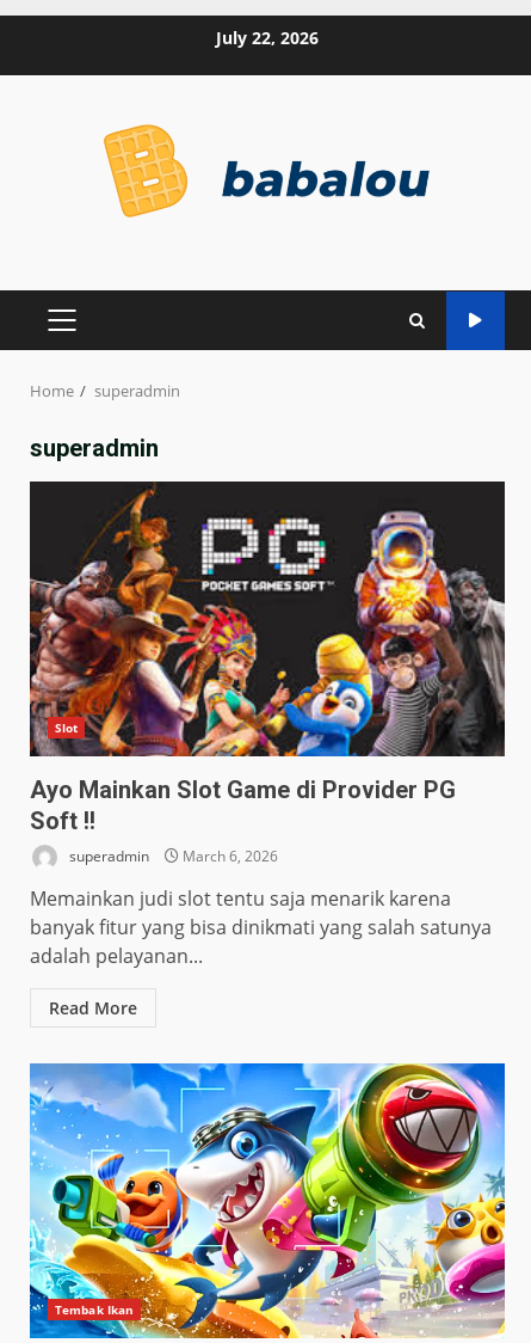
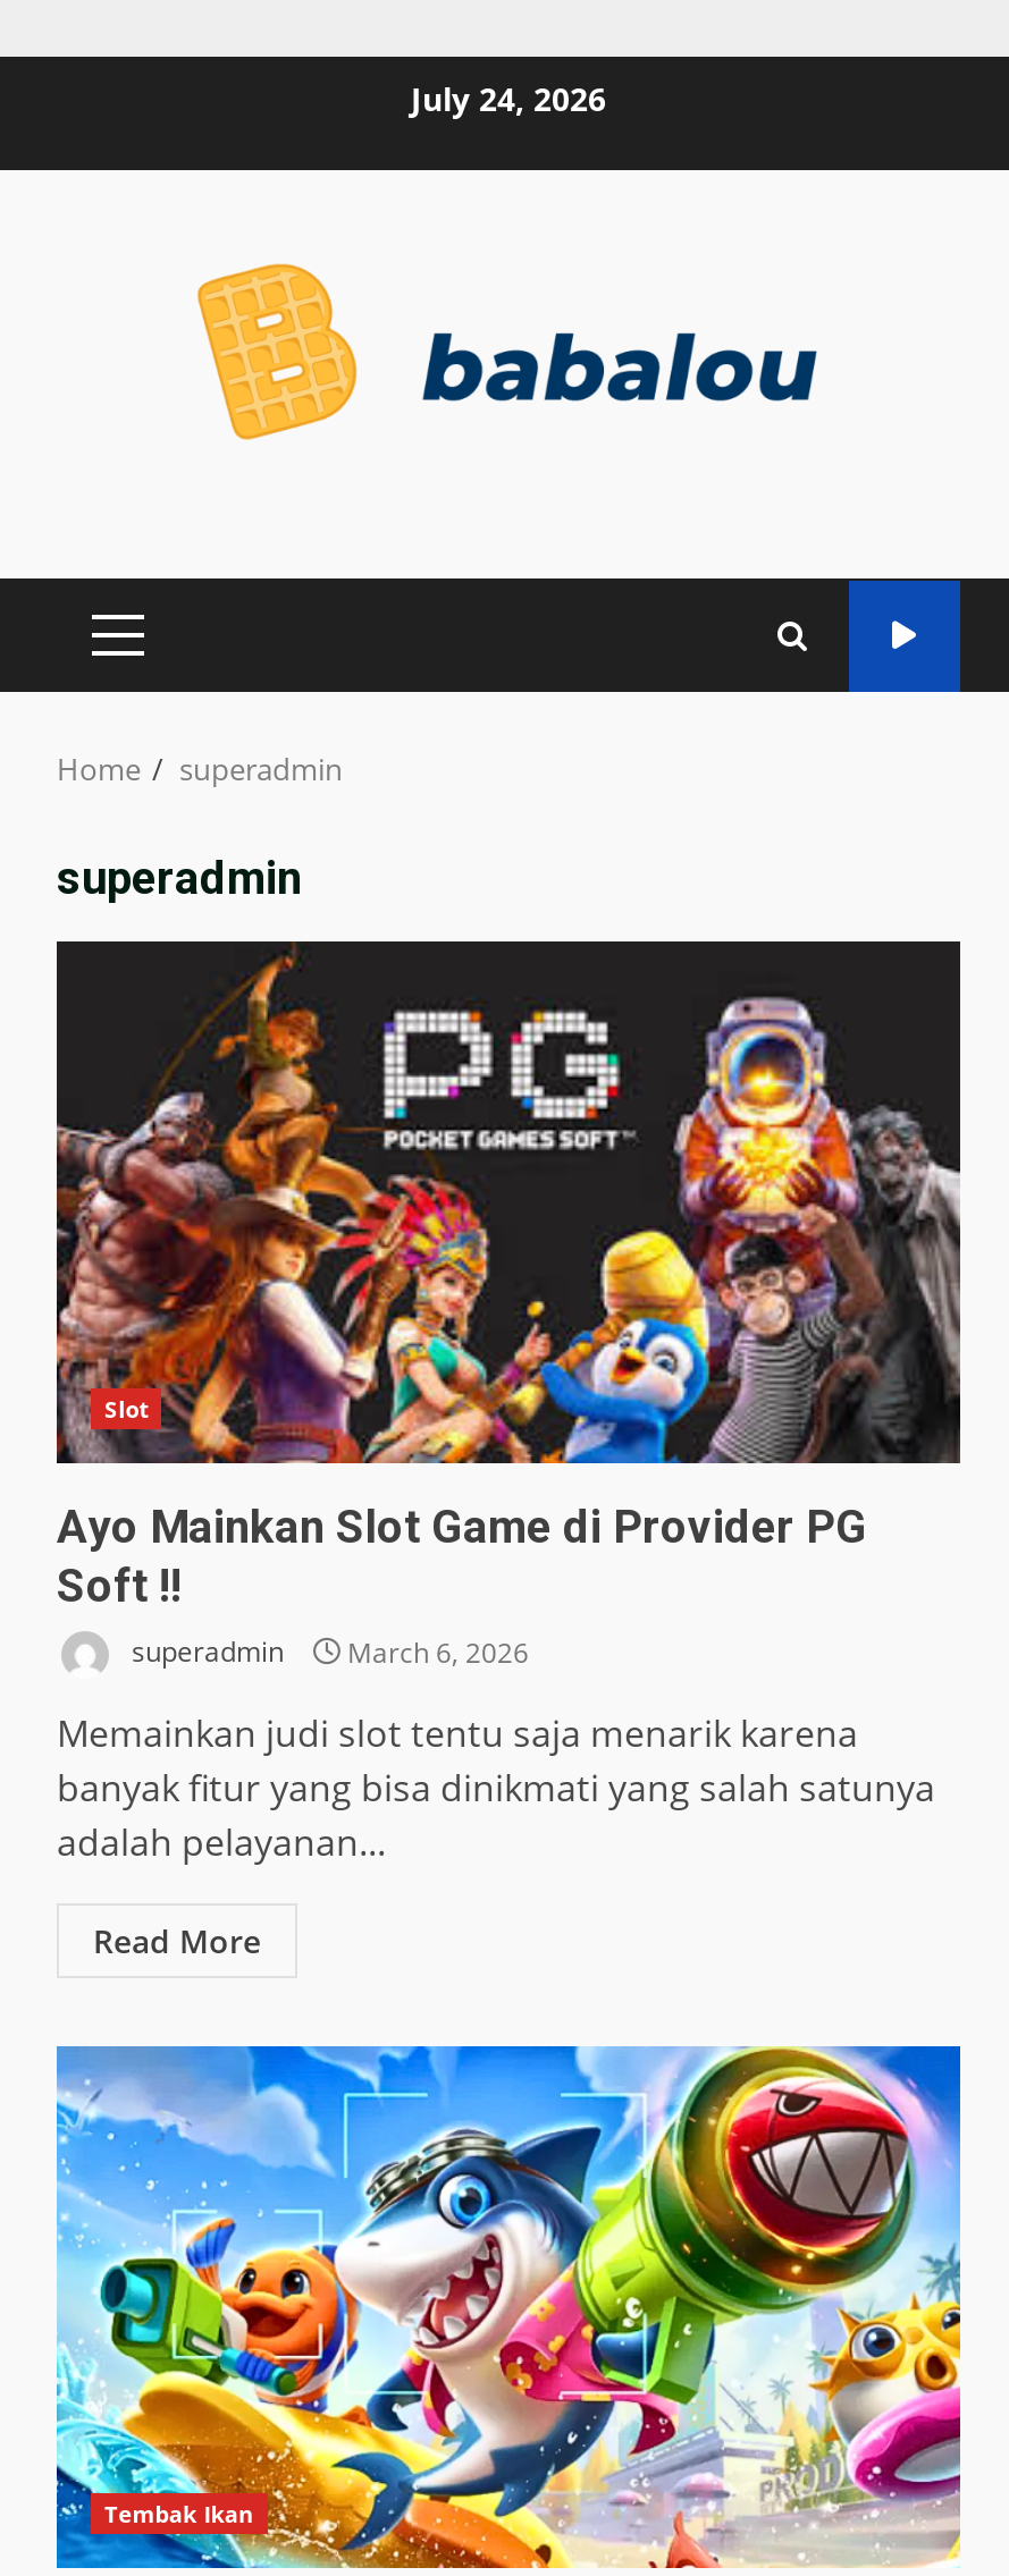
- July 22, 2026
+ July 24, 2026
